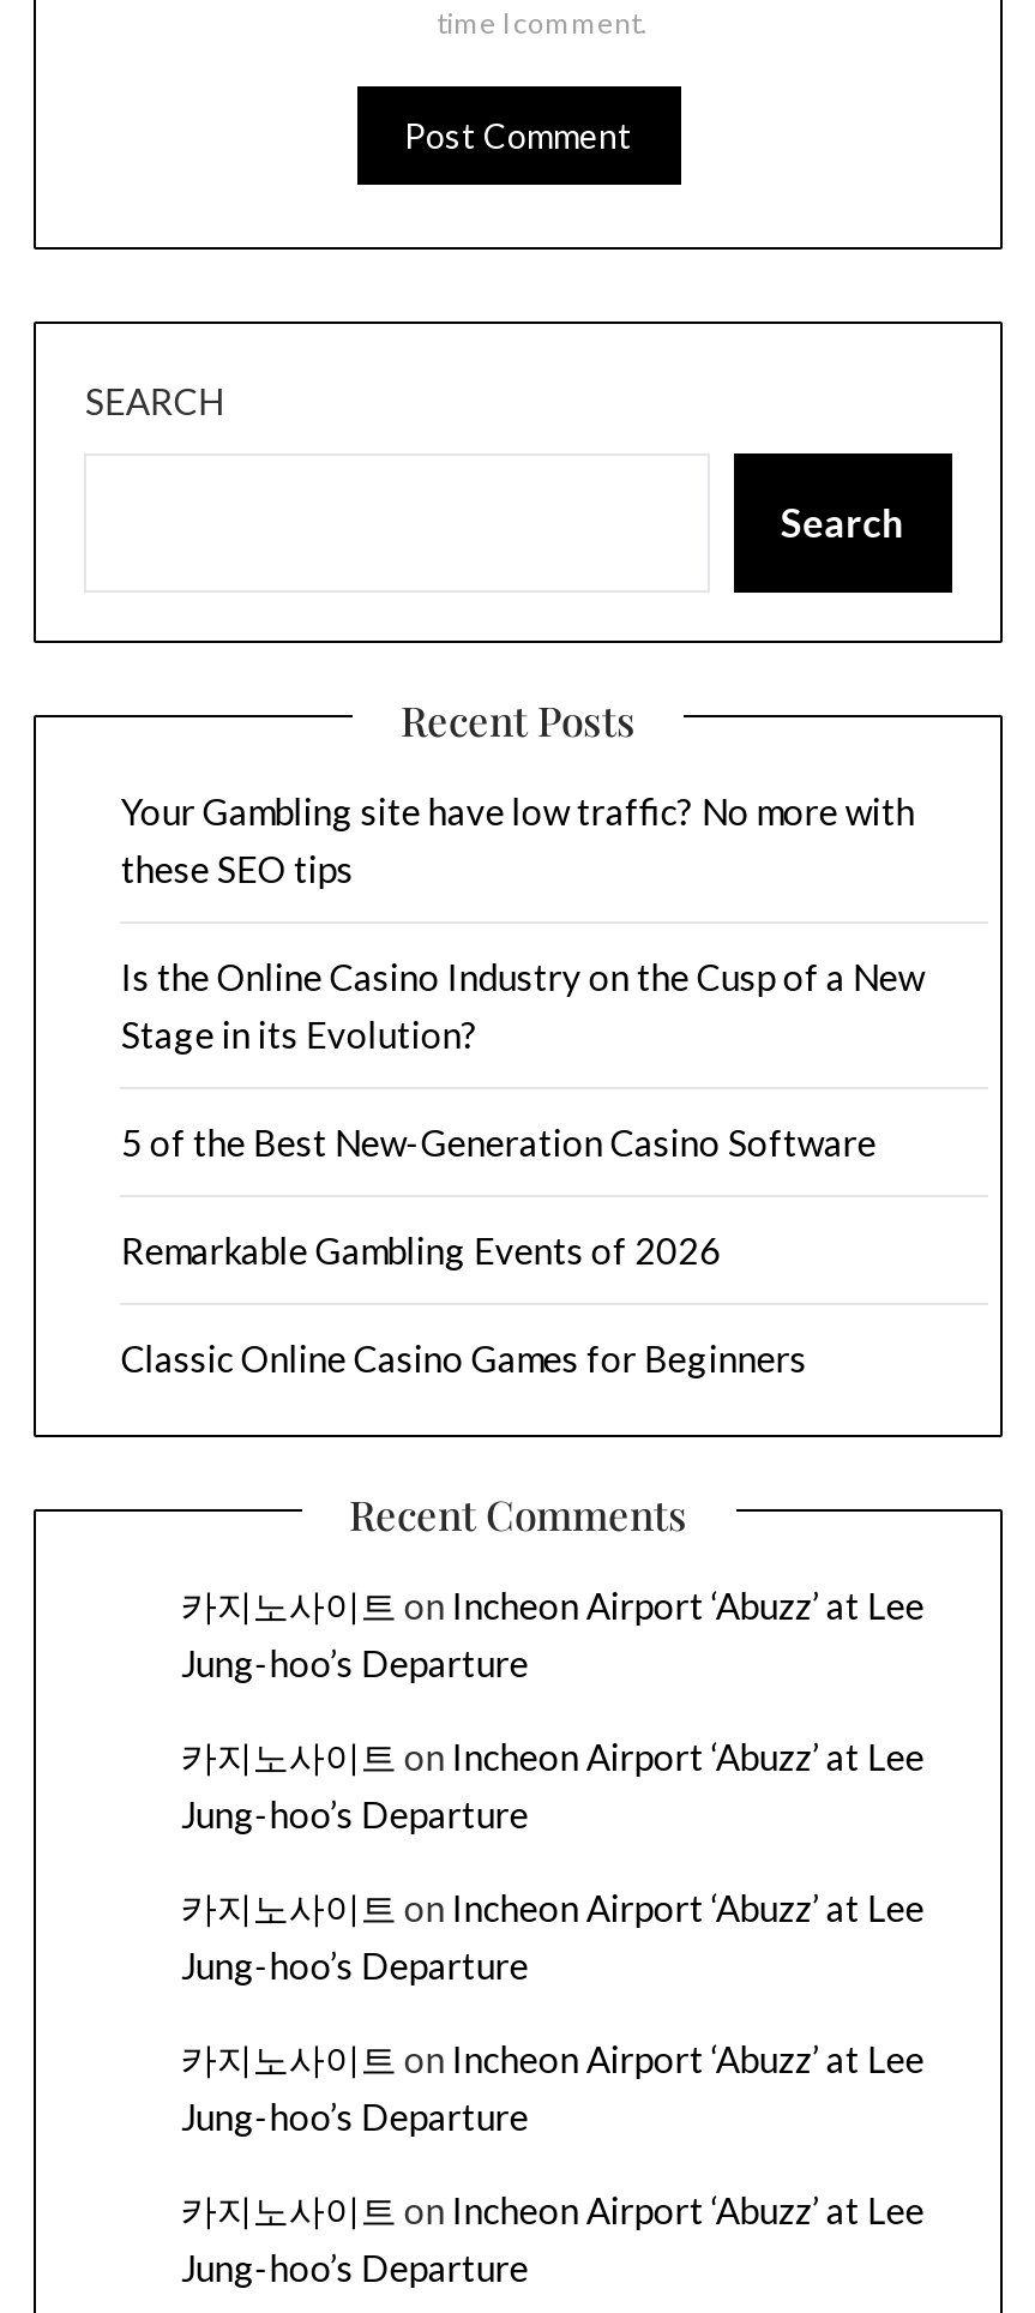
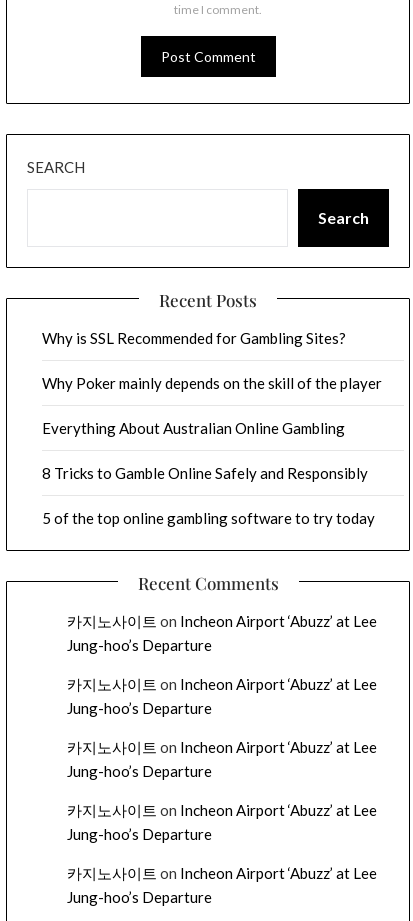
- Your Gambling site have low traffic? No more with
- these SEO tips
+ Why is SSL Recommended for Gambling Sites?

- Is the Online Casino Industry on the Cusp of a New
- Stage in its Evolution?
+ Why Poker mainly depends on the skill of the player

- 5 of the Best New-Generation Casino Software
+ Everything About Australian Online Gambling

- Remarkable Gambling Events of 2026
+ 8 Tricks to Gamble Online Safely and Responsibly

- Classic Online Casino Games for Beginners
+ 5 of the top online gambling software to try today
